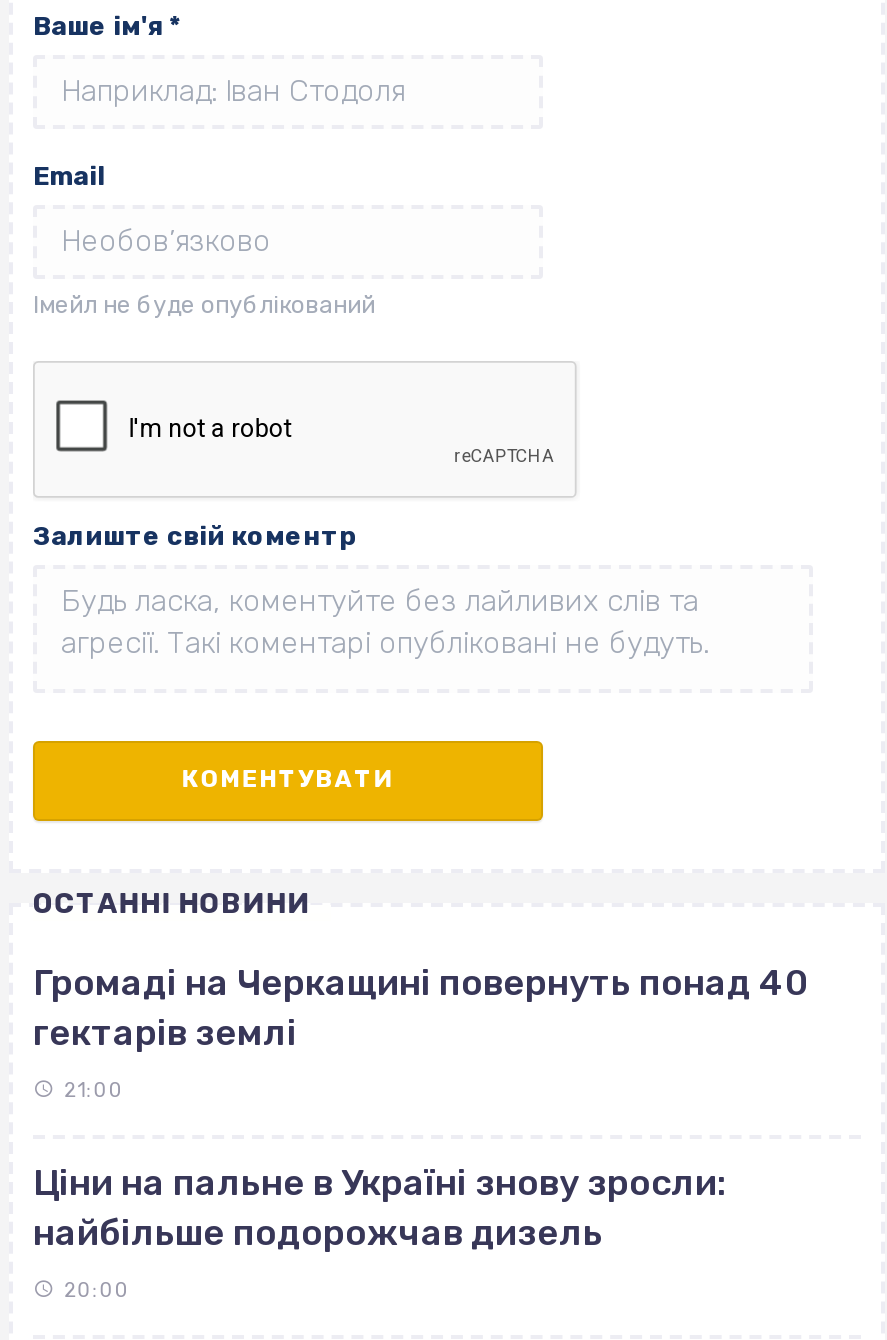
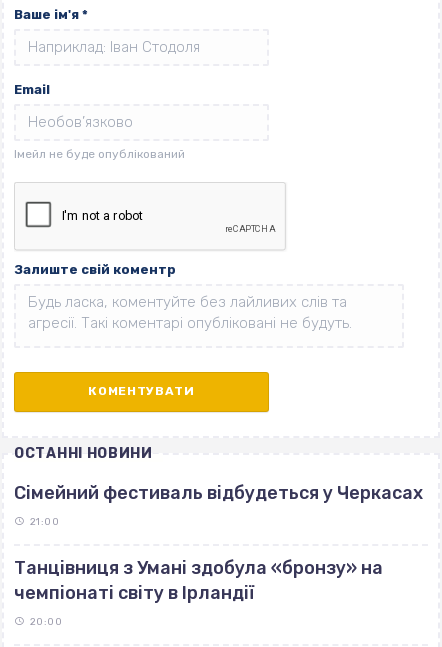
- Громаді на Черкащині повернуть понад 40
- гектарів землі
+ Сімейний фестиваль відбудеться у Черкасах

- Ціни на пальне в Україні знову зросли:
- найбільше подорожчав дизель
+ Танцівниця з Умані здобула «бронзу» на
+ чемпіонаті світу в Ірландії
